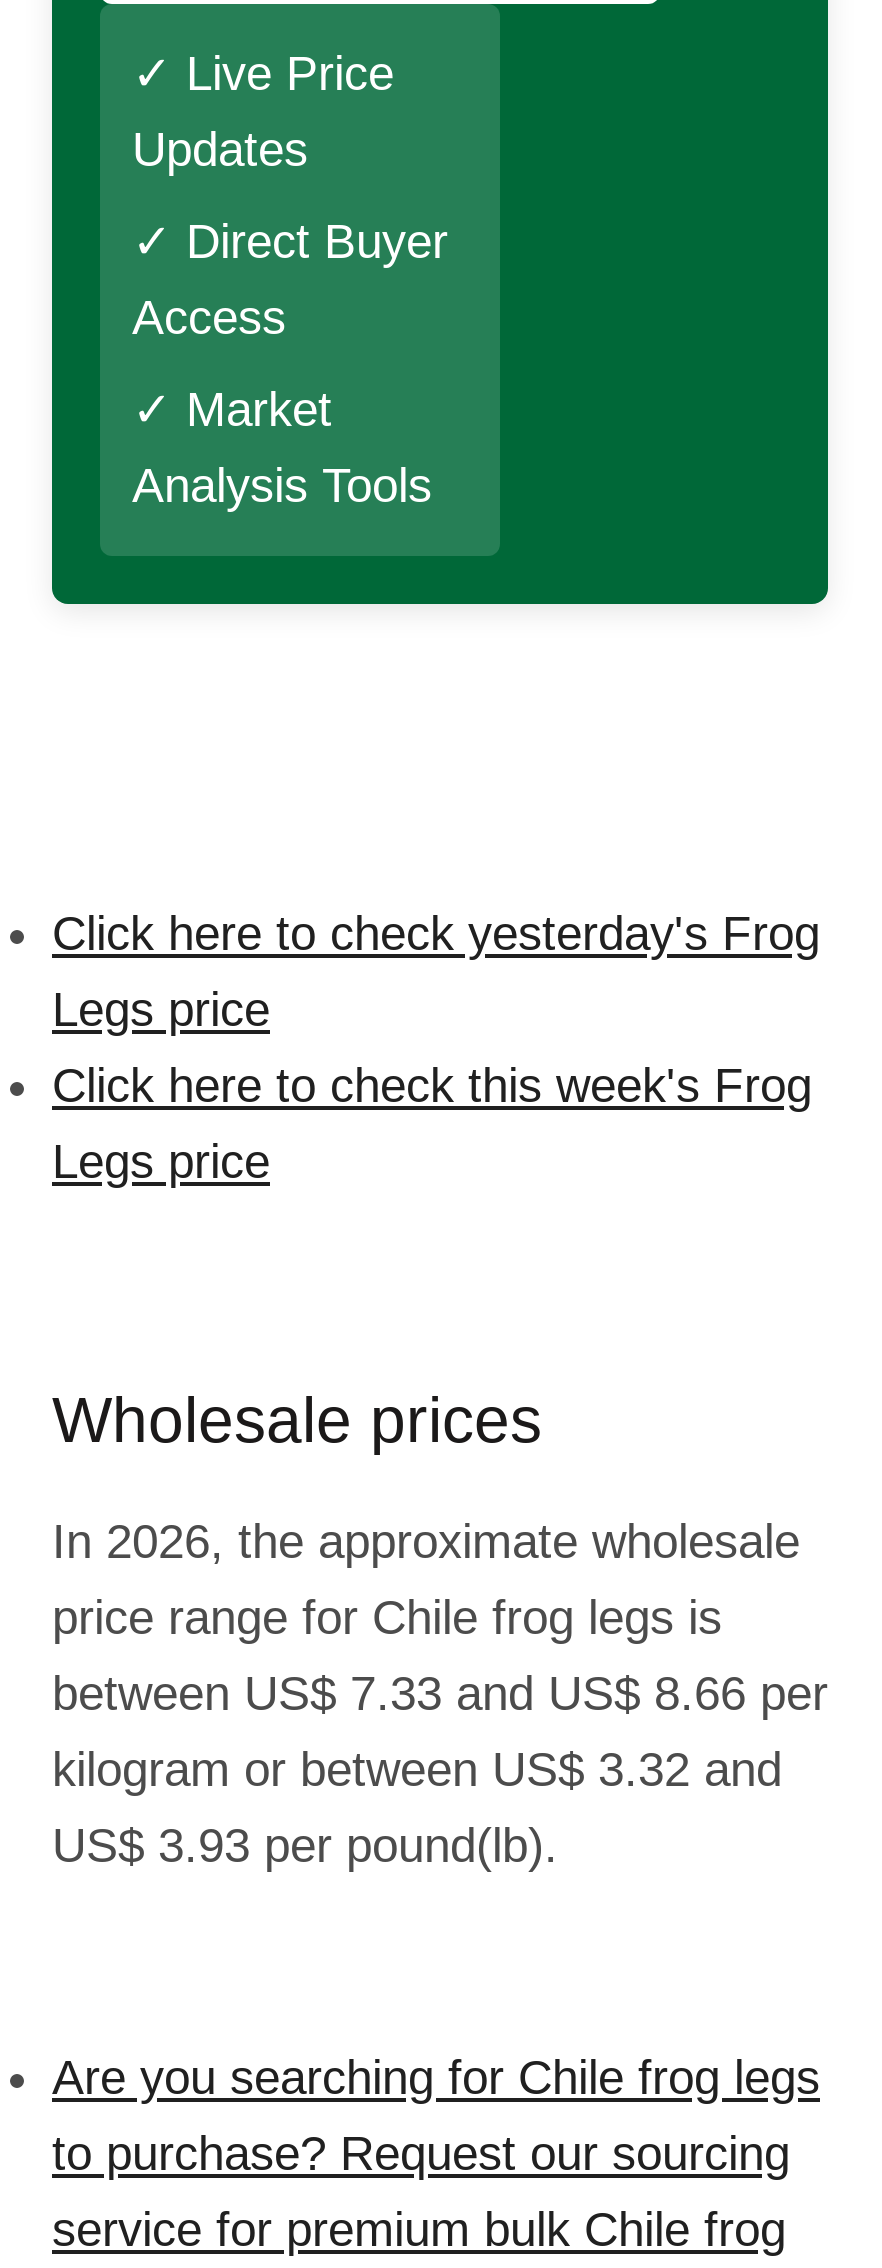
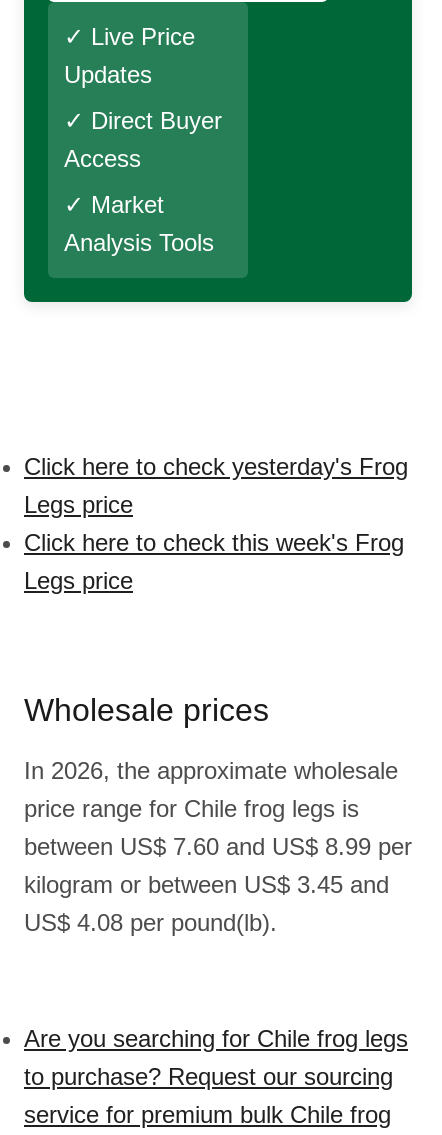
- between US$ 7.33 and US$ 8.66 per
+ between US$ 7.60 and US$ 8.99 per

- kilogram or between US$ 3.32 and
+ kilogram or between US$ 3.45 and

- US$ 3.93 per pound(lb).
+ US$ 4.08 per pound(lb).
